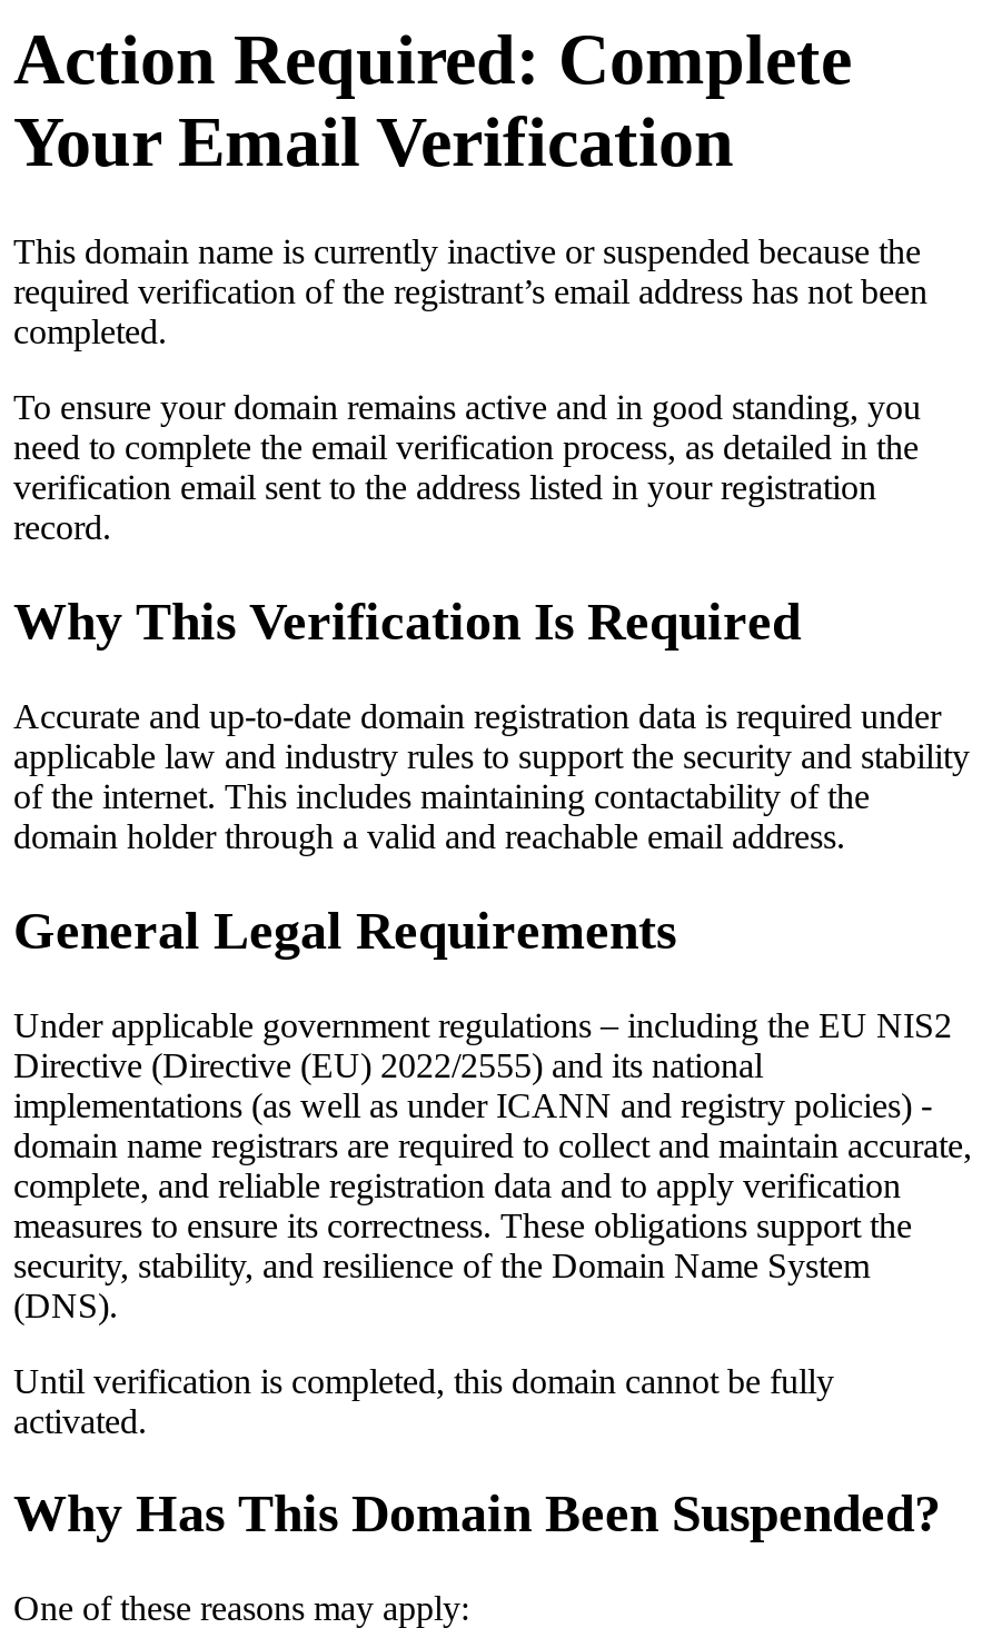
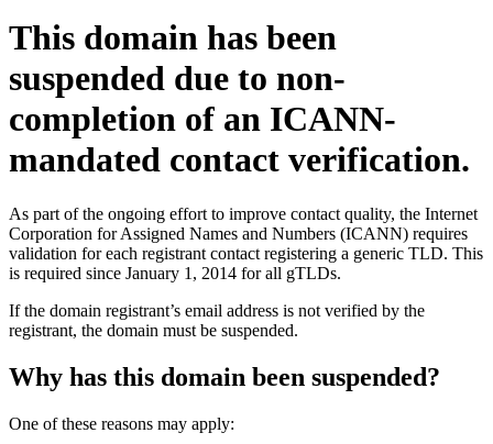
- Action Required: Complete
- Your Email Verification
- This domain name is currently inactive or suspended because the
- required verification of the registrant’s email address has not been
- completed.
- To ensure your domain remains active and in good standing, you
- need to complete the email verification process, as detailed in the
- verification email sent to the address listed in your registration
- record.
- Why This Verification Is Required
- Accurate and up‑to‑date domain registration data is required under
- applicable law and industry rules to support the security and stability
- of the internet. This includes maintaining contactability of the
- domain holder through a valid and reachable email address.
- General Legal Requirements
- Under applicable government regulations – including the EU NIS2
- Directive (Directive (EU) 2022/2555) and its national
- implementations (as well as under ICANN and registry policies) -
- domain name registrars are required to collect and maintain accurate,
- complete, and reliable registration data and to apply verification
- measures to ensure its correctness. These obligations support the
- security, stability, and resilience of the Domain Name System
- (DNS).
- Until verification is completed, this domain cannot be fully
- activated.
- Why Has This Domain Been Suspended?
+ This domain has been
+ suspended due to non-
+ completion of an ICANN-
+ mandated contact verification.
+ As part of the ongoing effort to improve contact quality, the Internet
+ Corporation for Assigned Names and Numbers (ICANN) requires
+ validation for each registrant contact registering a generic TLD. This
+ is required since January 1, 2014 for all gTLDs.
+ If the domain registrant’s email address is not verified by the
+ registrant, the domain must be suspended.
+ Why has this domain been suspended?
